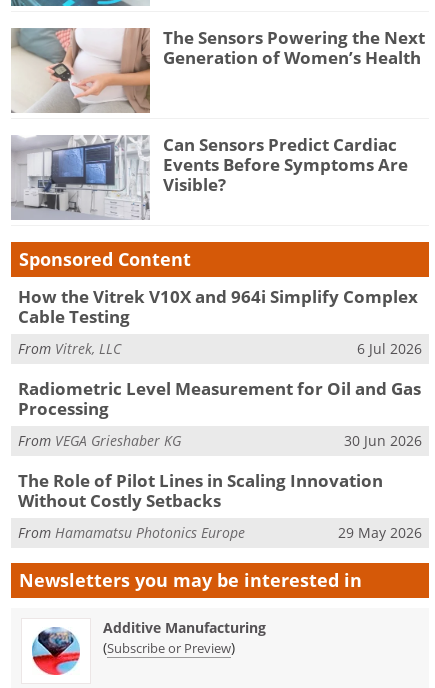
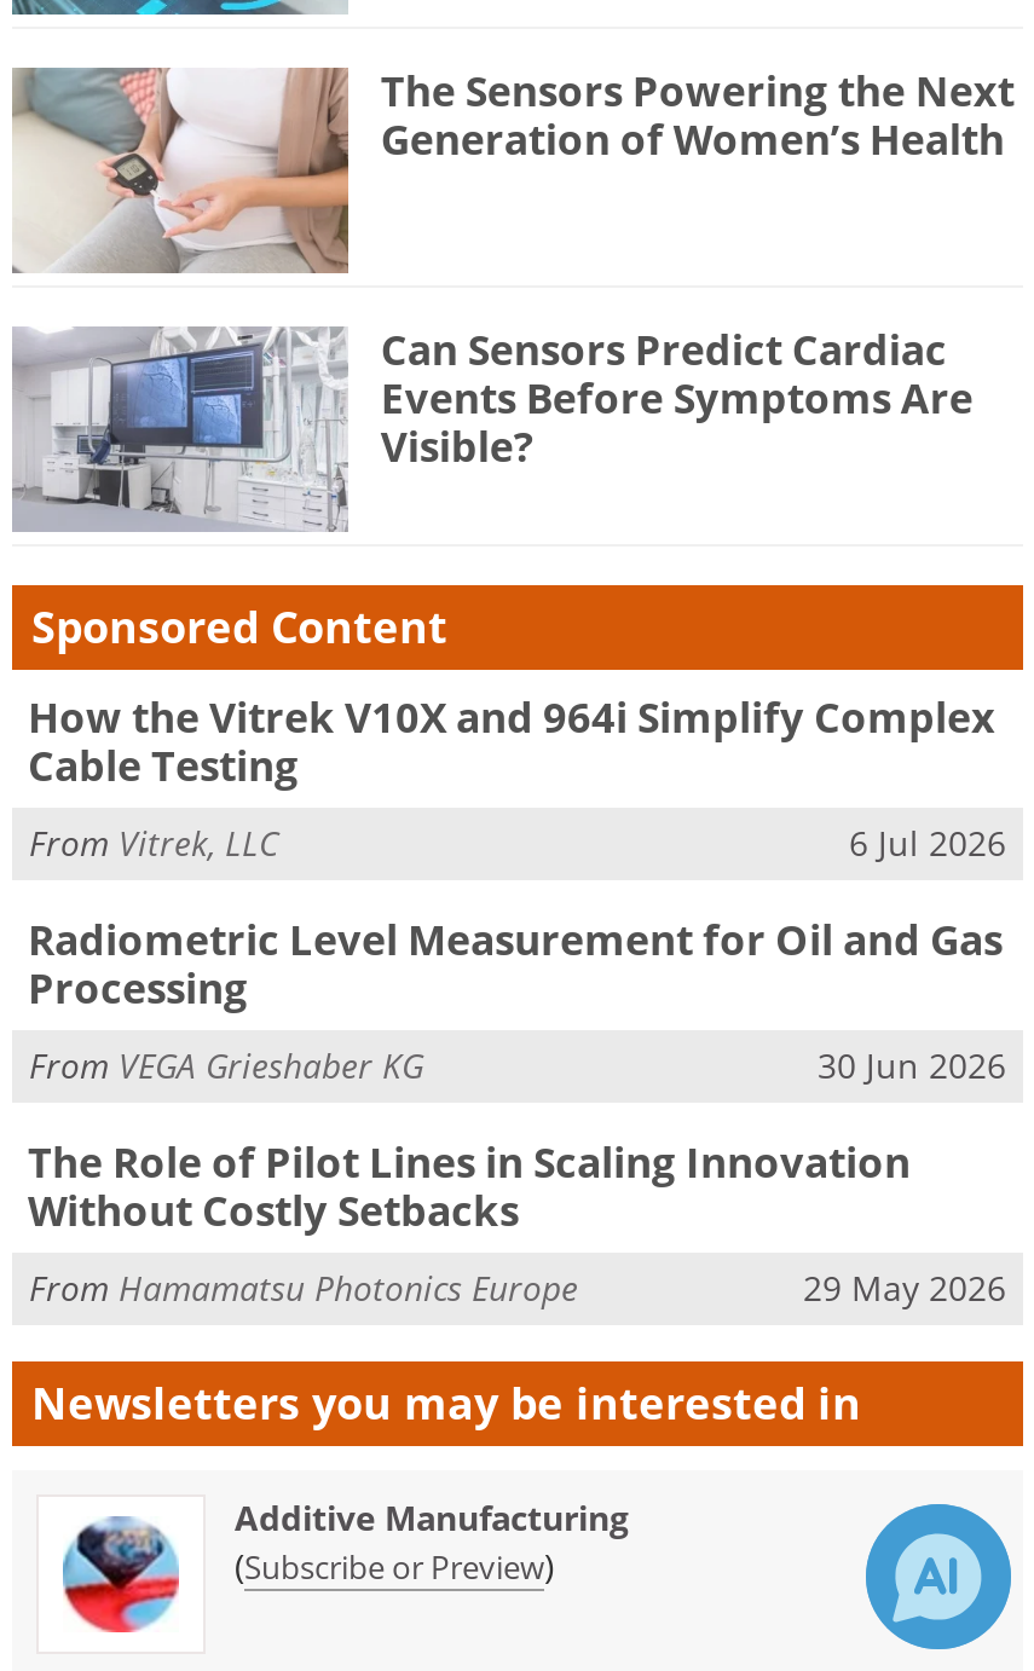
+ [image]
